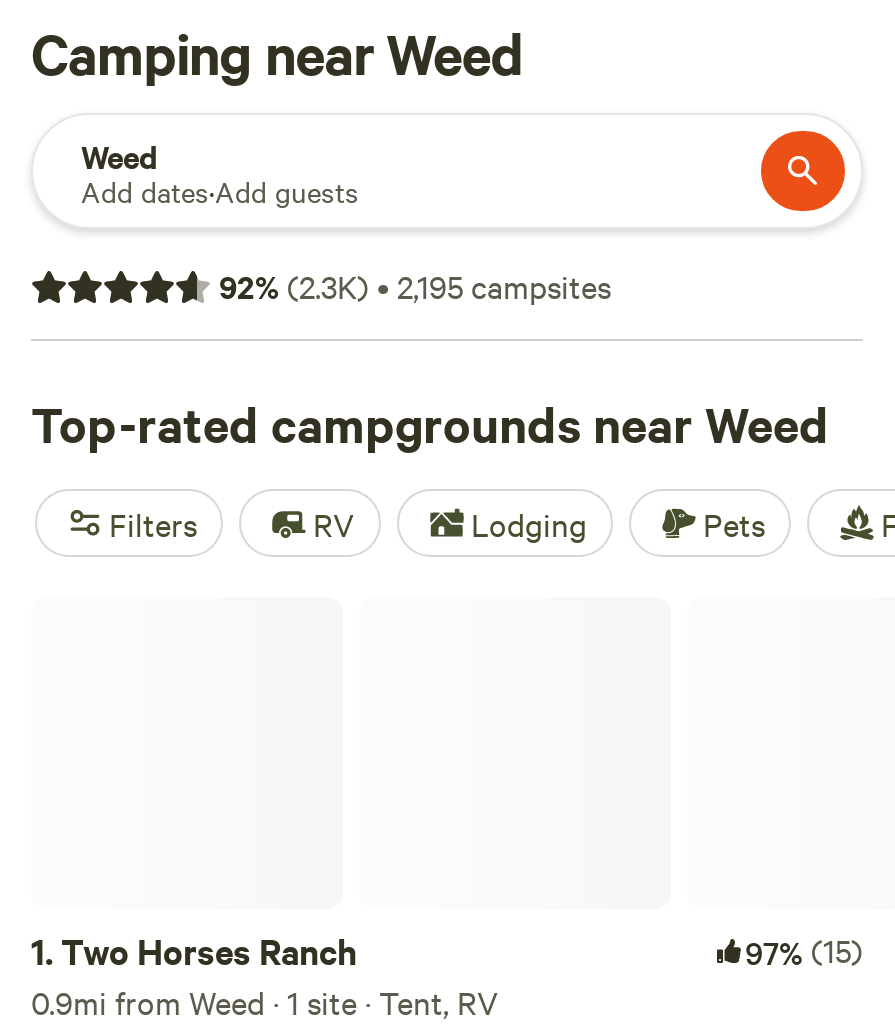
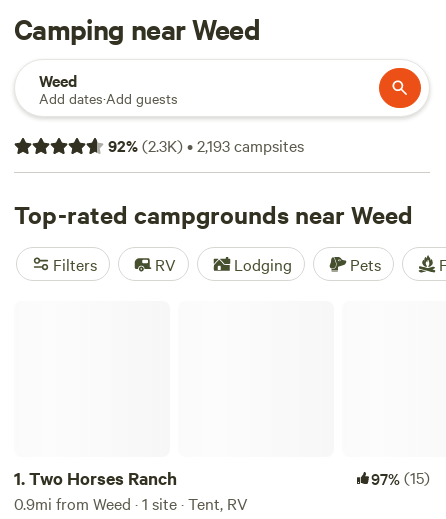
- 92% (2.3K) • 2,195 campsites
+ 92% (2.3K) • 2,193 campsites
